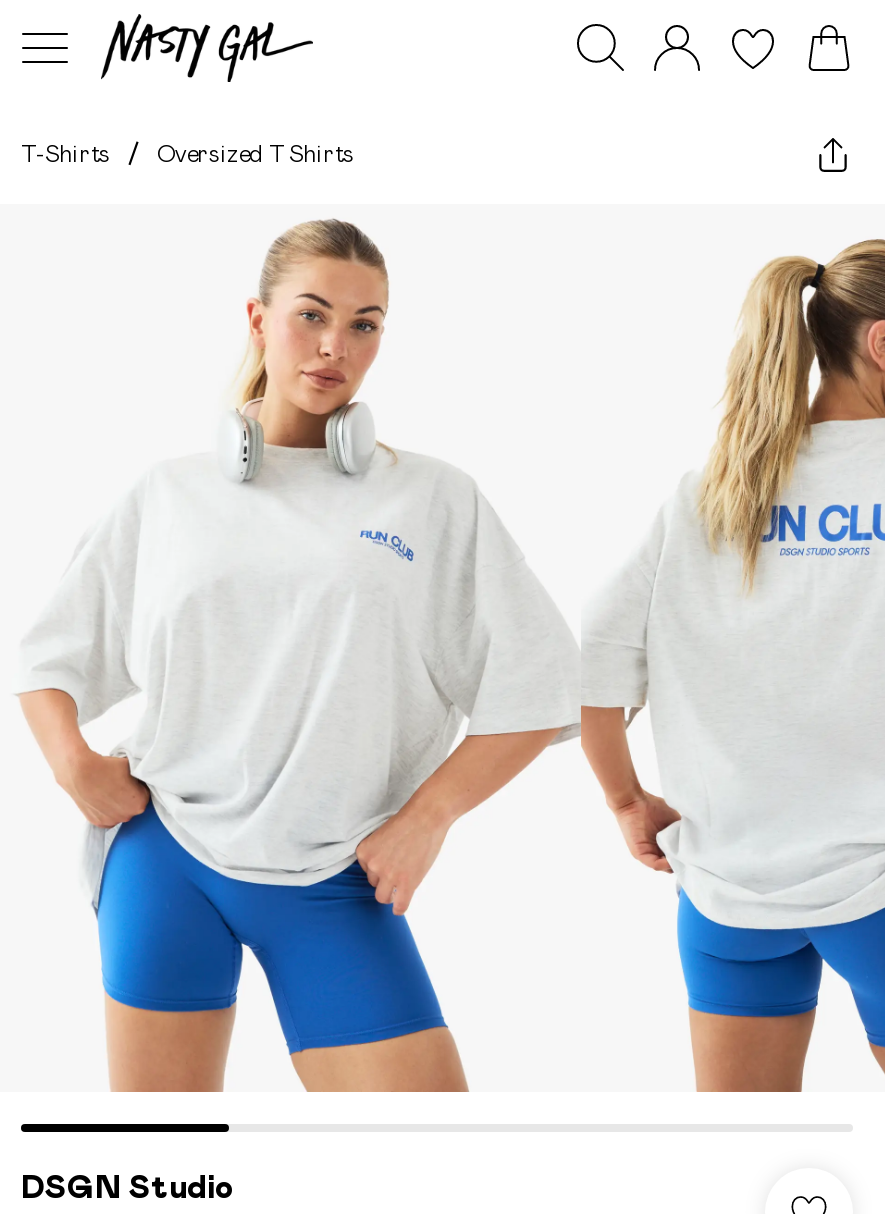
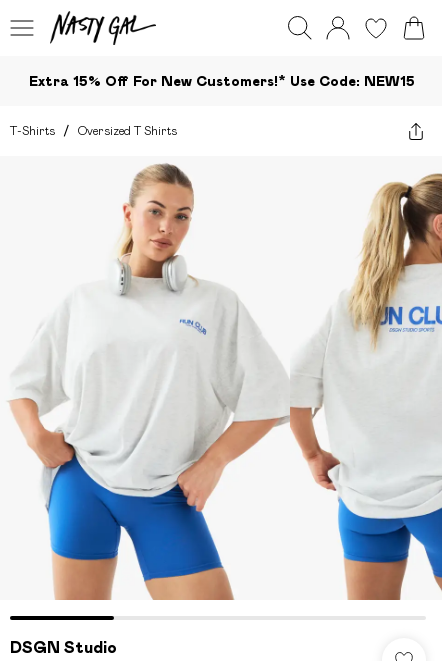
+ Extra 15% Off For New Customers!* Use Code: NEW15
